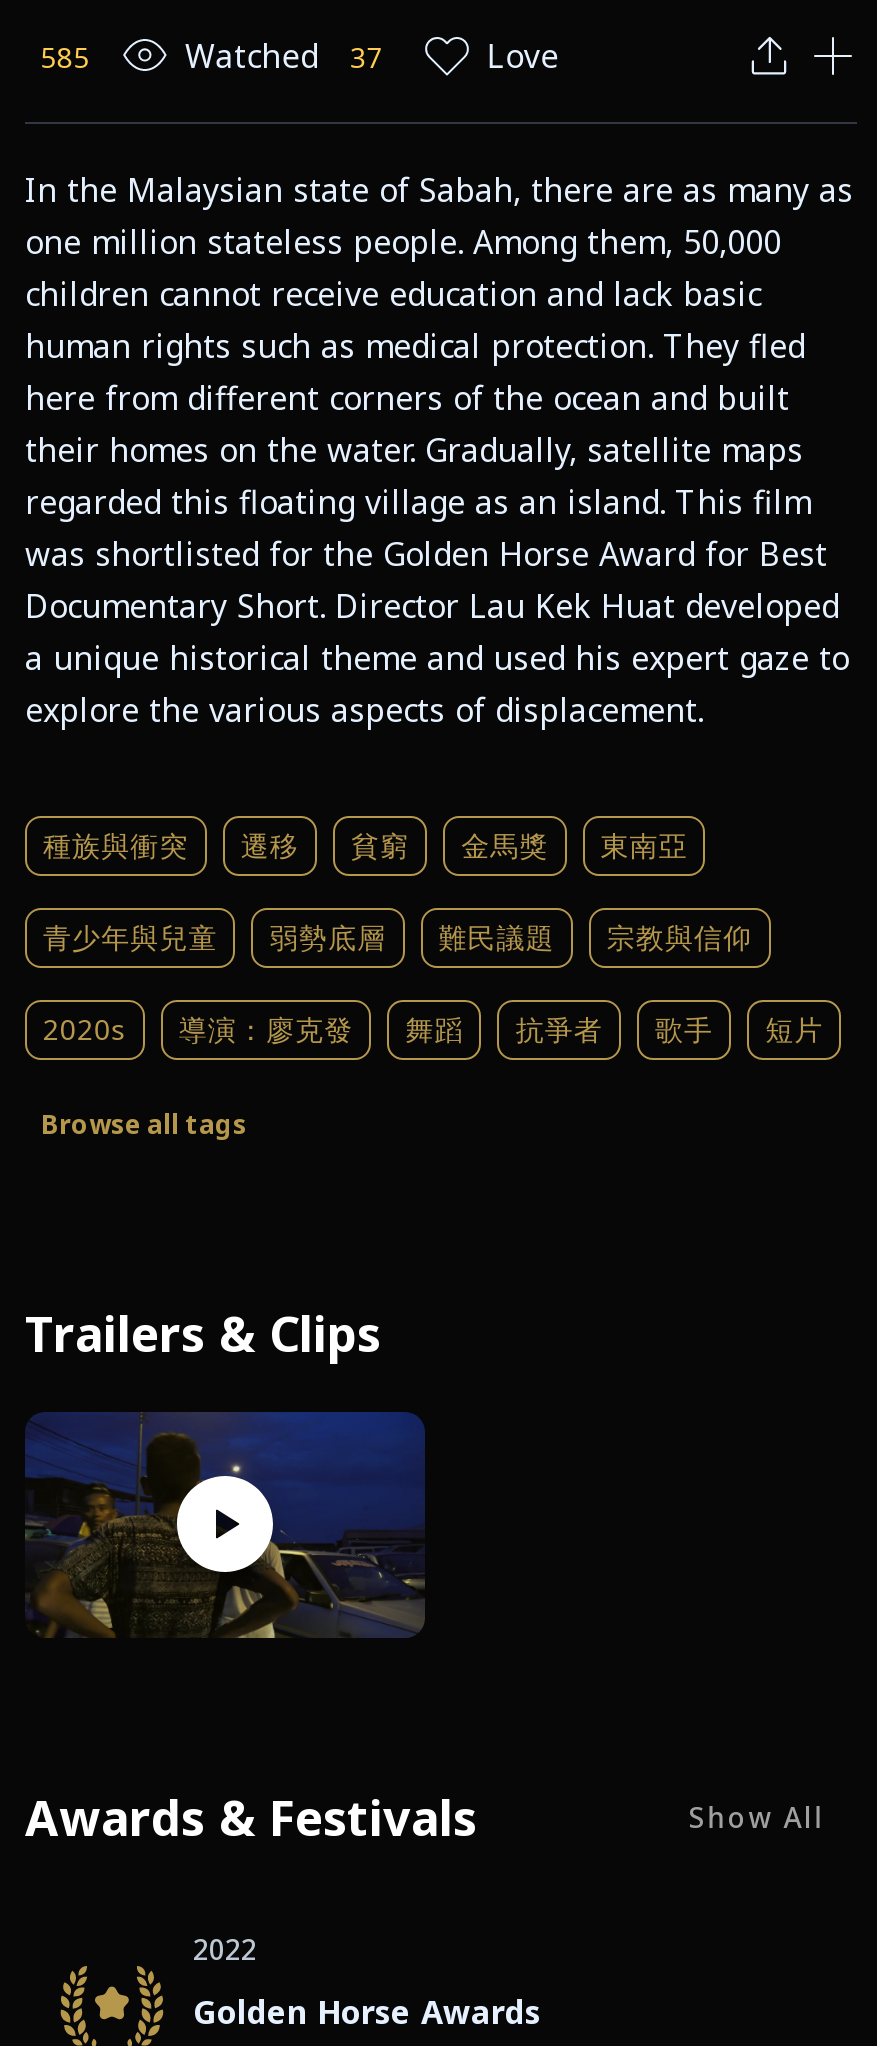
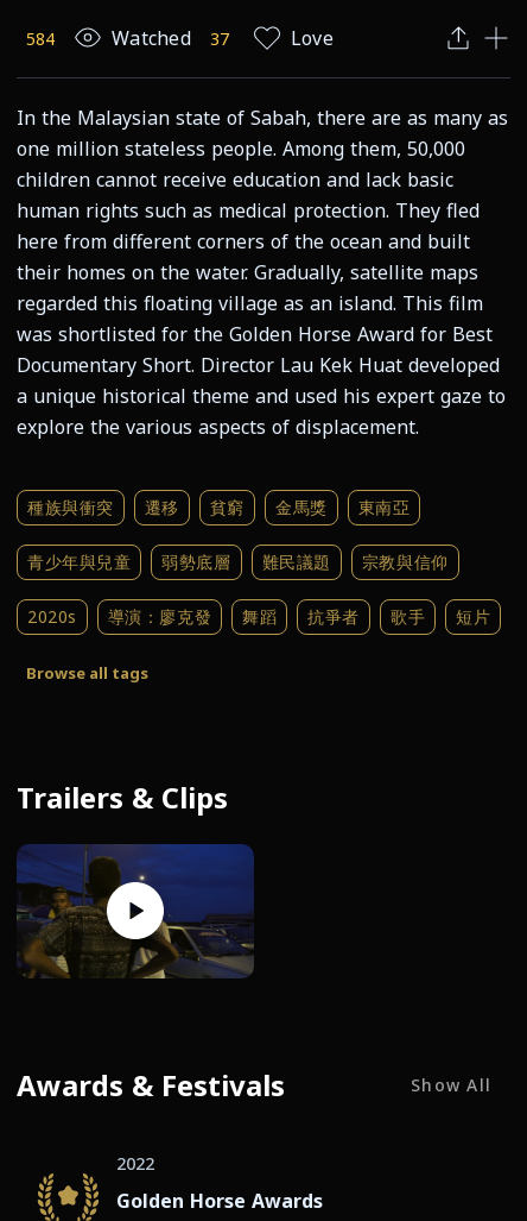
- 585
+ 584
